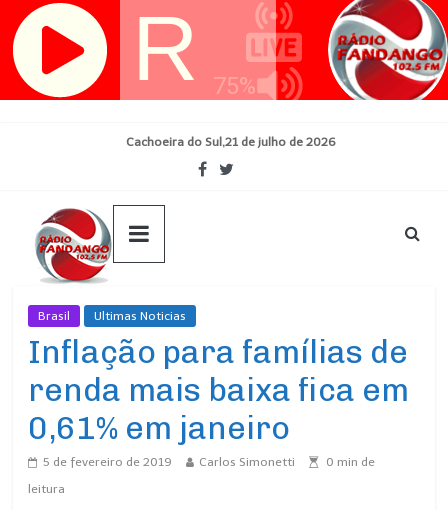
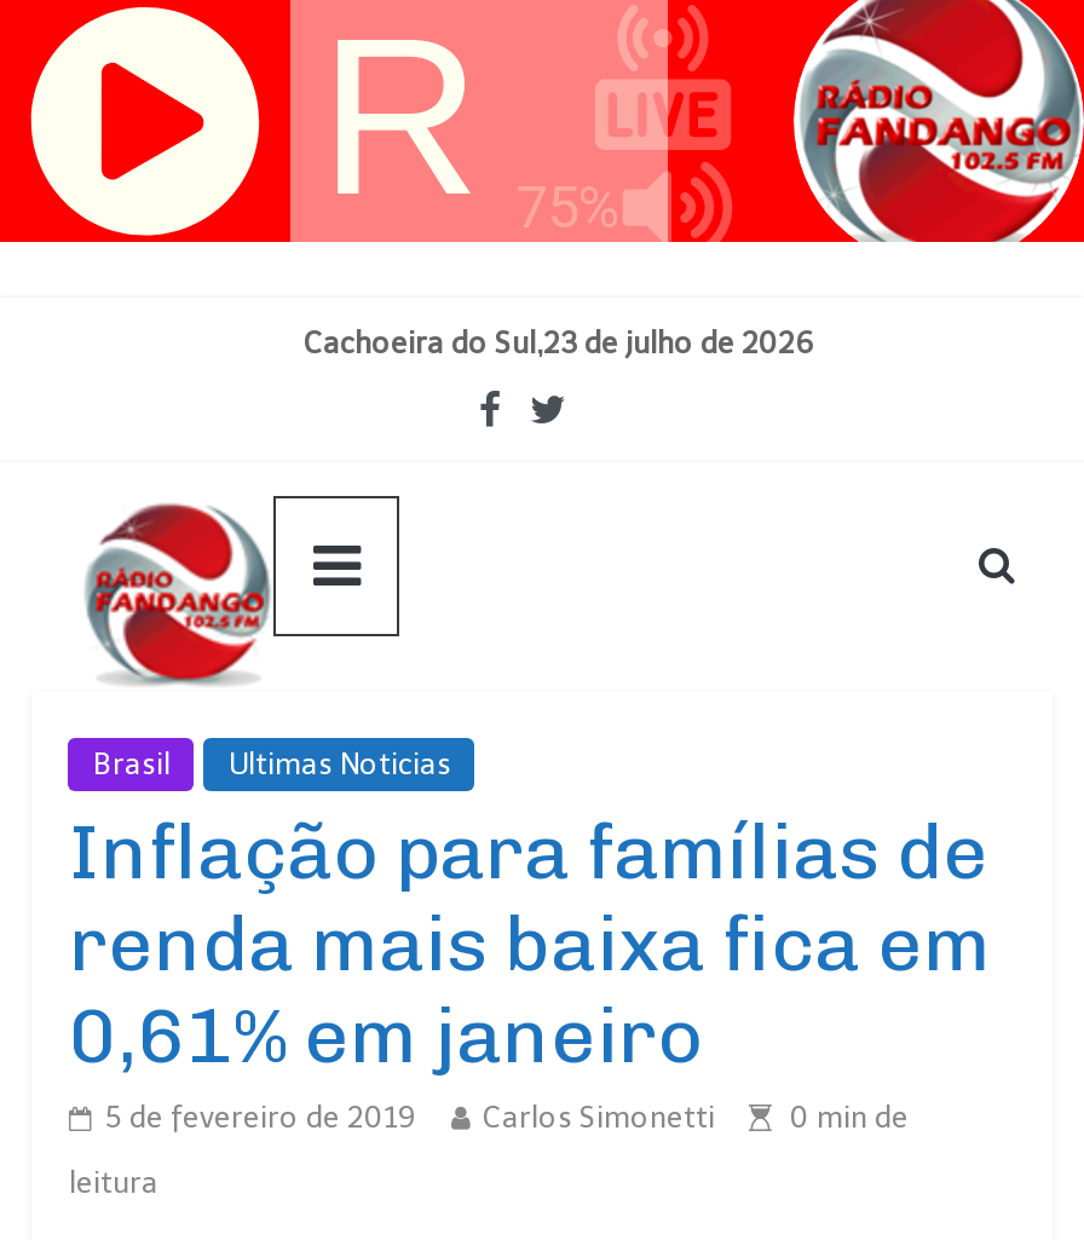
- Cachoeira do Sul,21 de julho de 2026
+ Cachoeira do Sul,23 de julho de 2026
